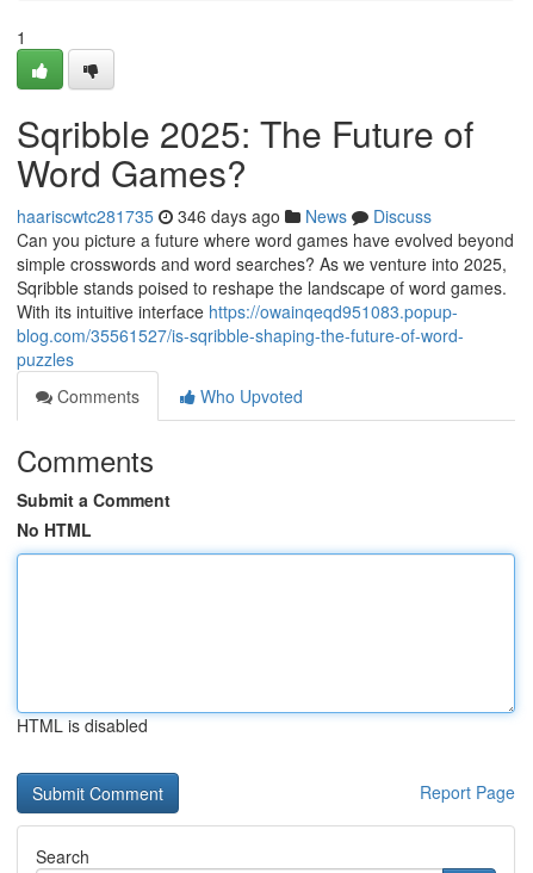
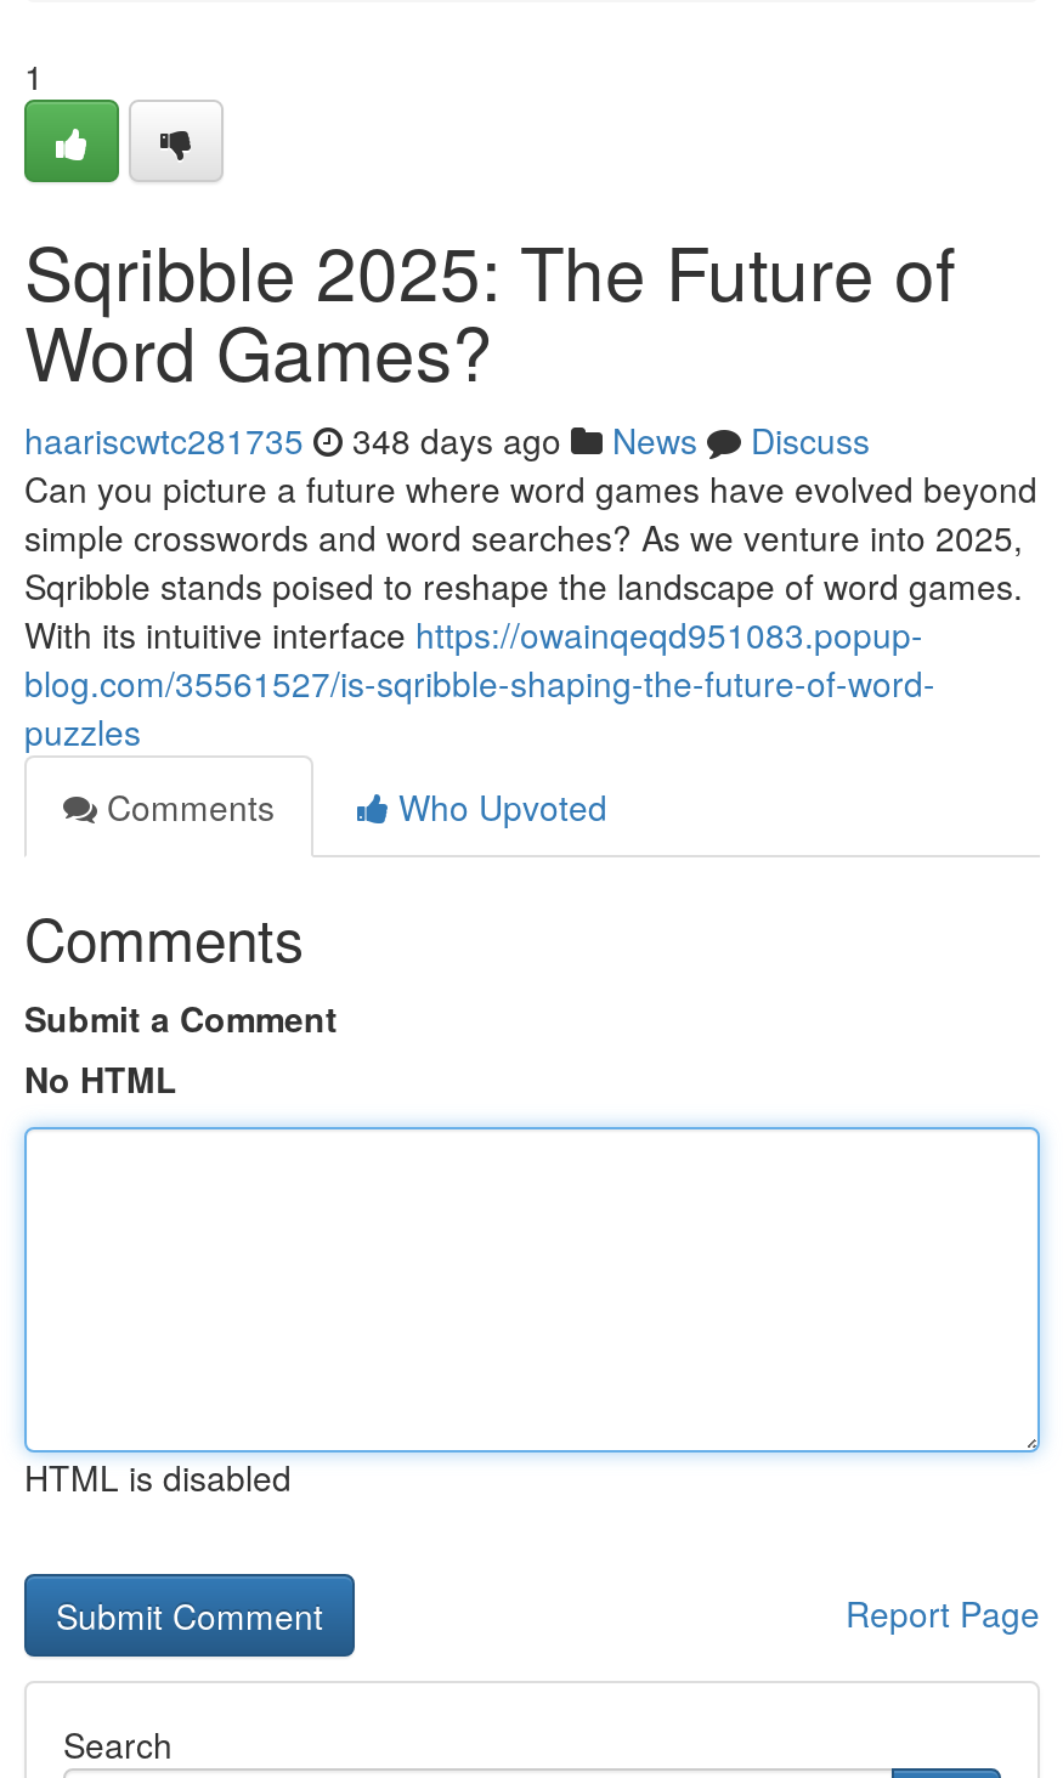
- haariscwtc281735 346 days ago News Discuss
+ haariscwtc281735 348 days ago News Discuss
